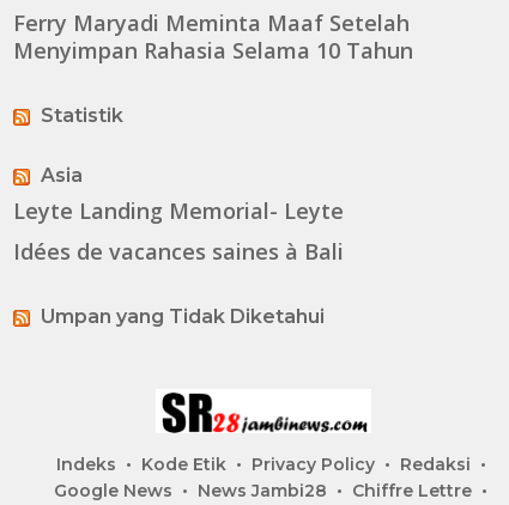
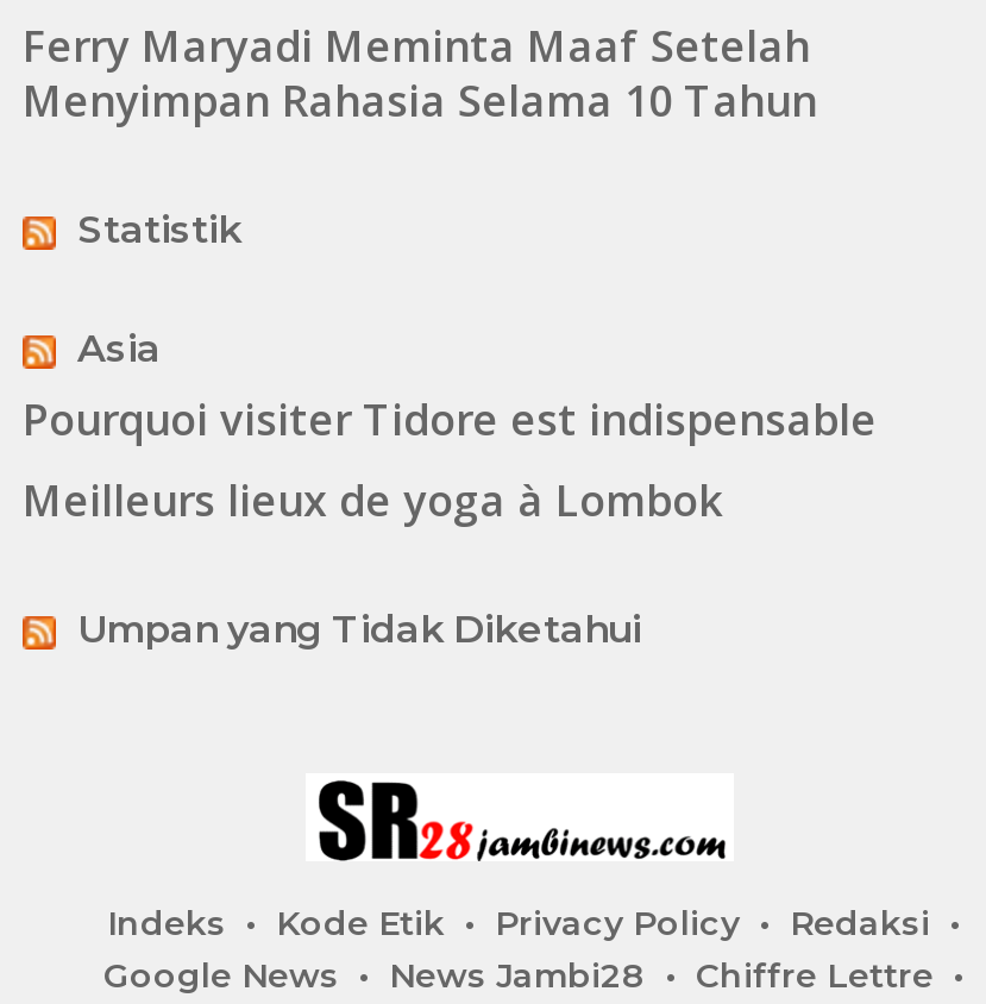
- Leyte Landing Memorial- Leyte
- Idées de vacances saines à Bali
+ Pourquoi visiter Tidore est indispensable
+ Meilleurs lieux de yoga à Lombok
